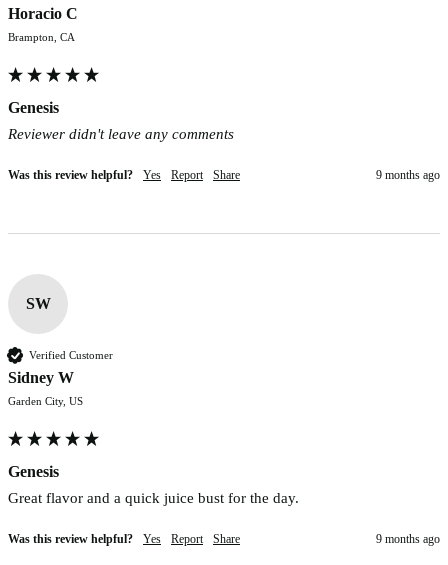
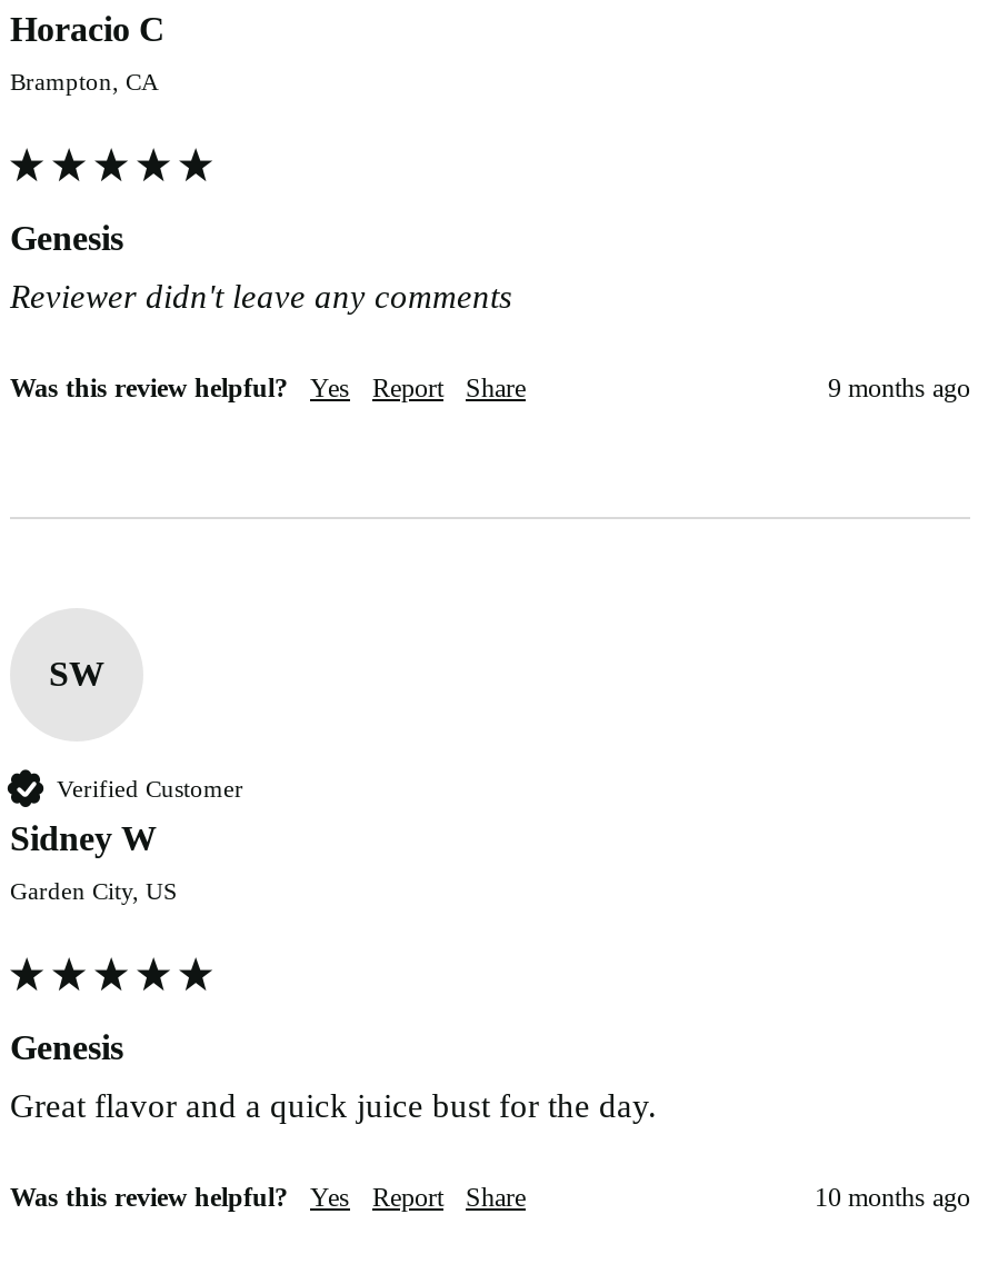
- 9 months ago
+ 10 months ago
